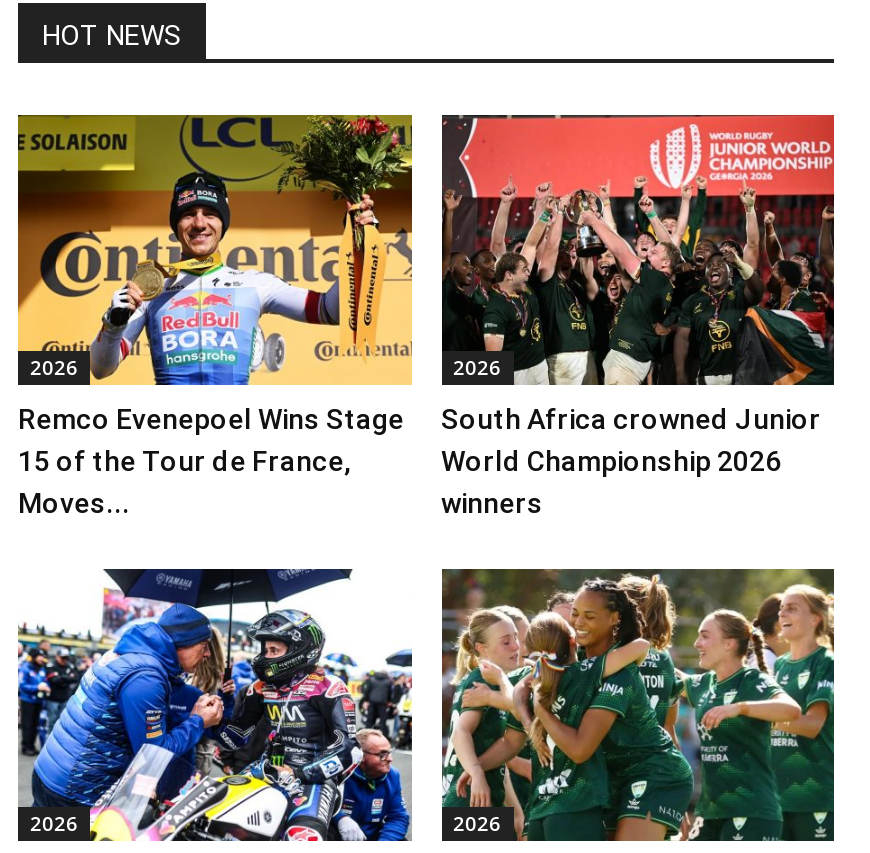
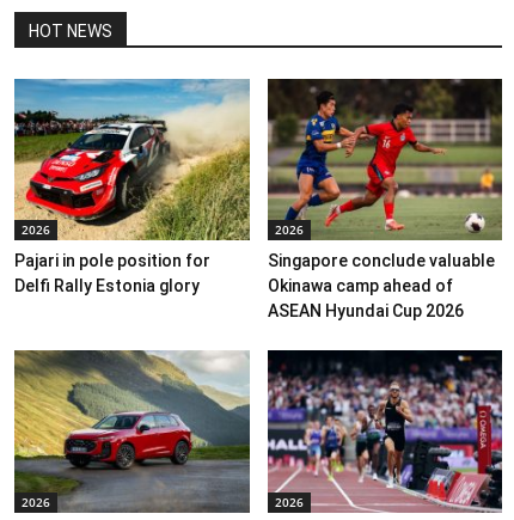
- [image]
- Remco Evenepoel Wins Stage
- 15 of the Tour de France,
- Moves...
+ [image]
+ Pajari in pole position for
+ Delfi Rally Estonia glory

- [image]
- South Africa crowned Junior
- World Championship 2026
- winners
+ [image]
+ Singapore conclude valuable
+ Okinawa camp ahead of
+ ASEAN Hyundai Cup 2026

- [image]
+ [image]

- [image]
+ [image]
